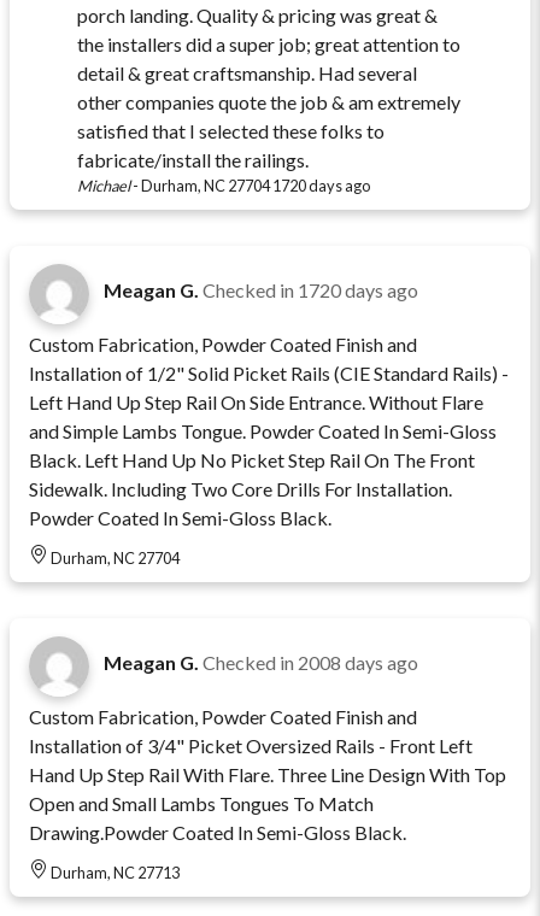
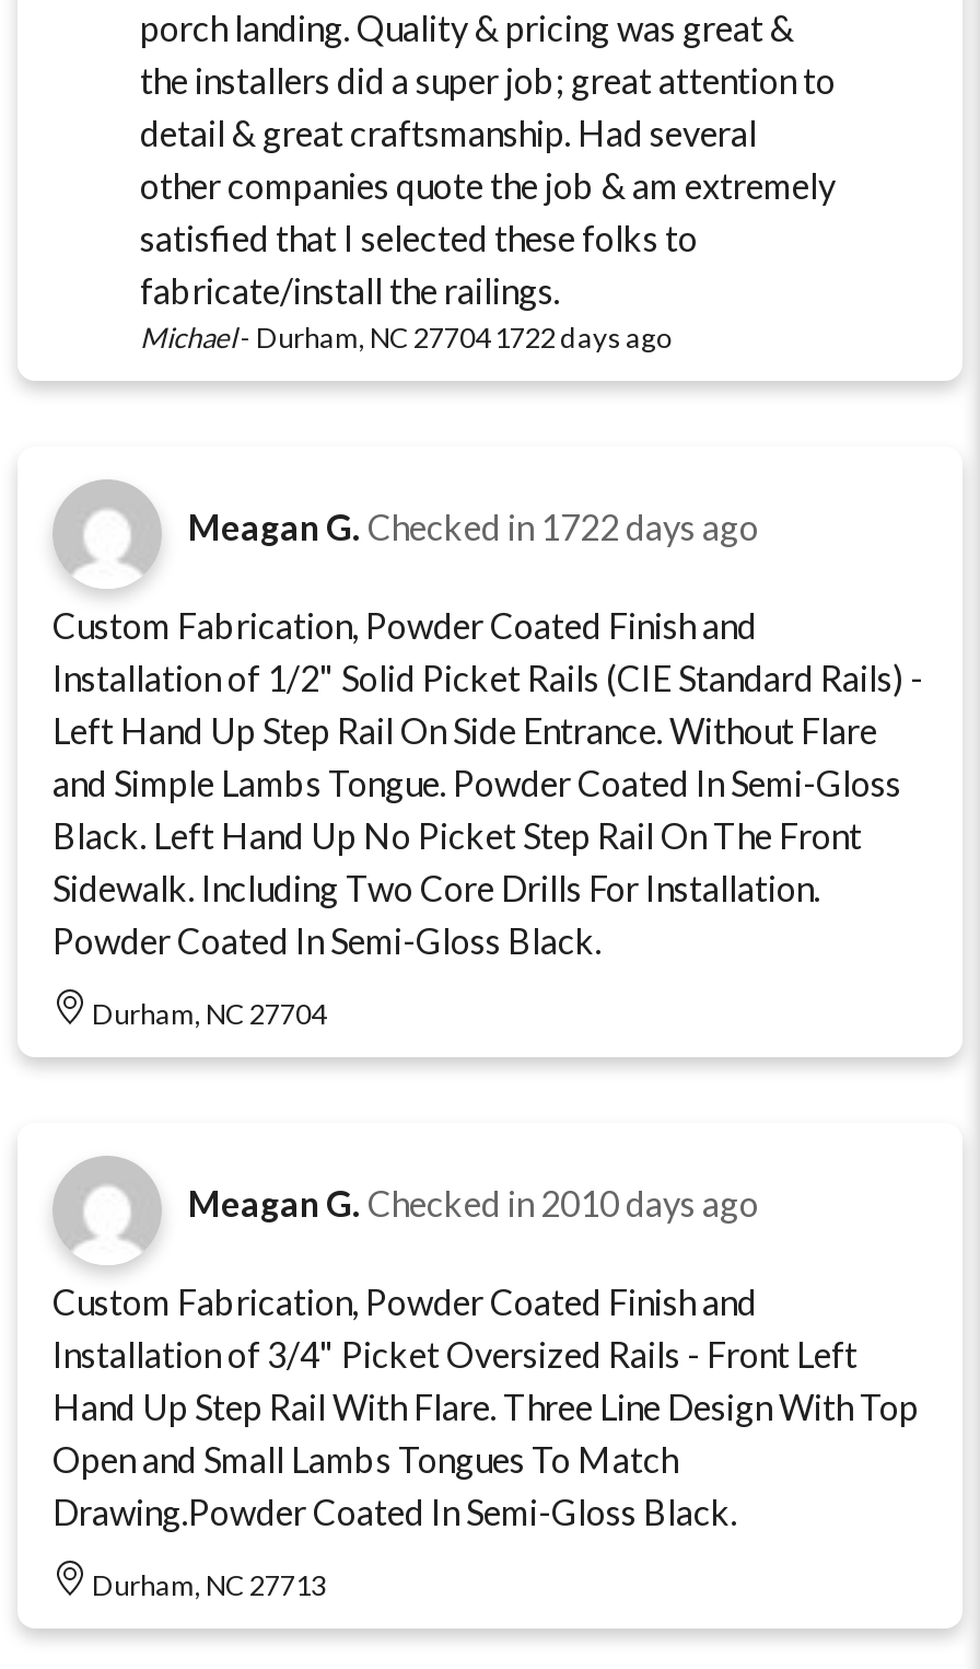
- Michael - Durham, NC 27704 1720 days ago
+ Michael - Durham, NC 27704 1722 days ago

- Meagan G. Checked in 1720 days ago
+ Meagan G. Checked in 1722 days ago

- Meagan G. Checked in 2008 days ago
+ Meagan G. Checked in 2010 days ago
